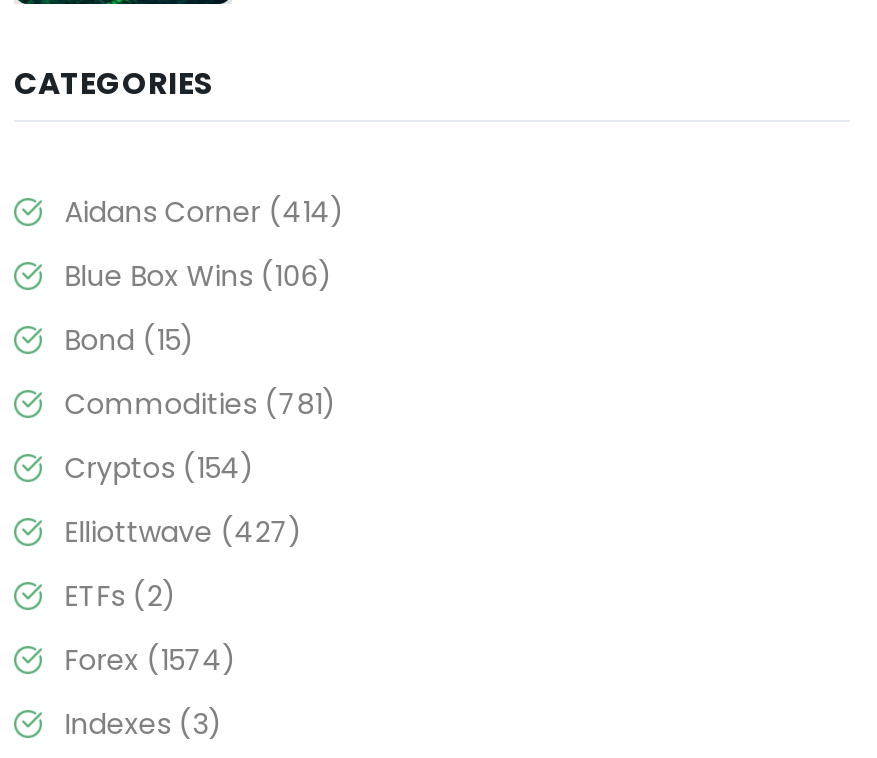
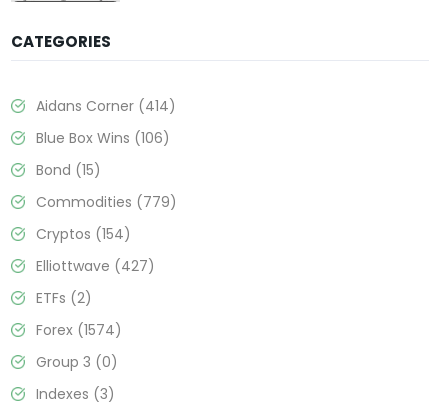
- Commodities (781)
+ Commodities (779)

+ Group 3 (0)
